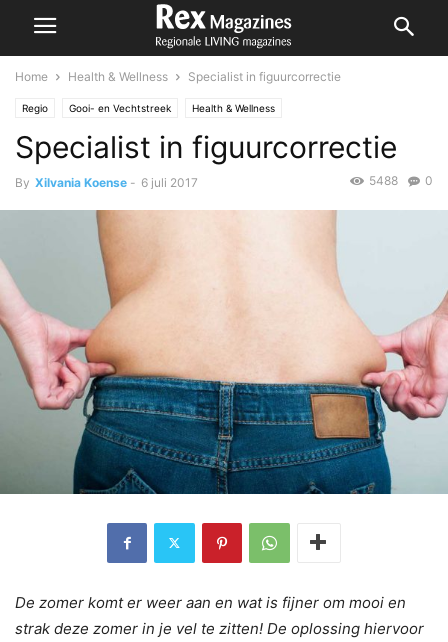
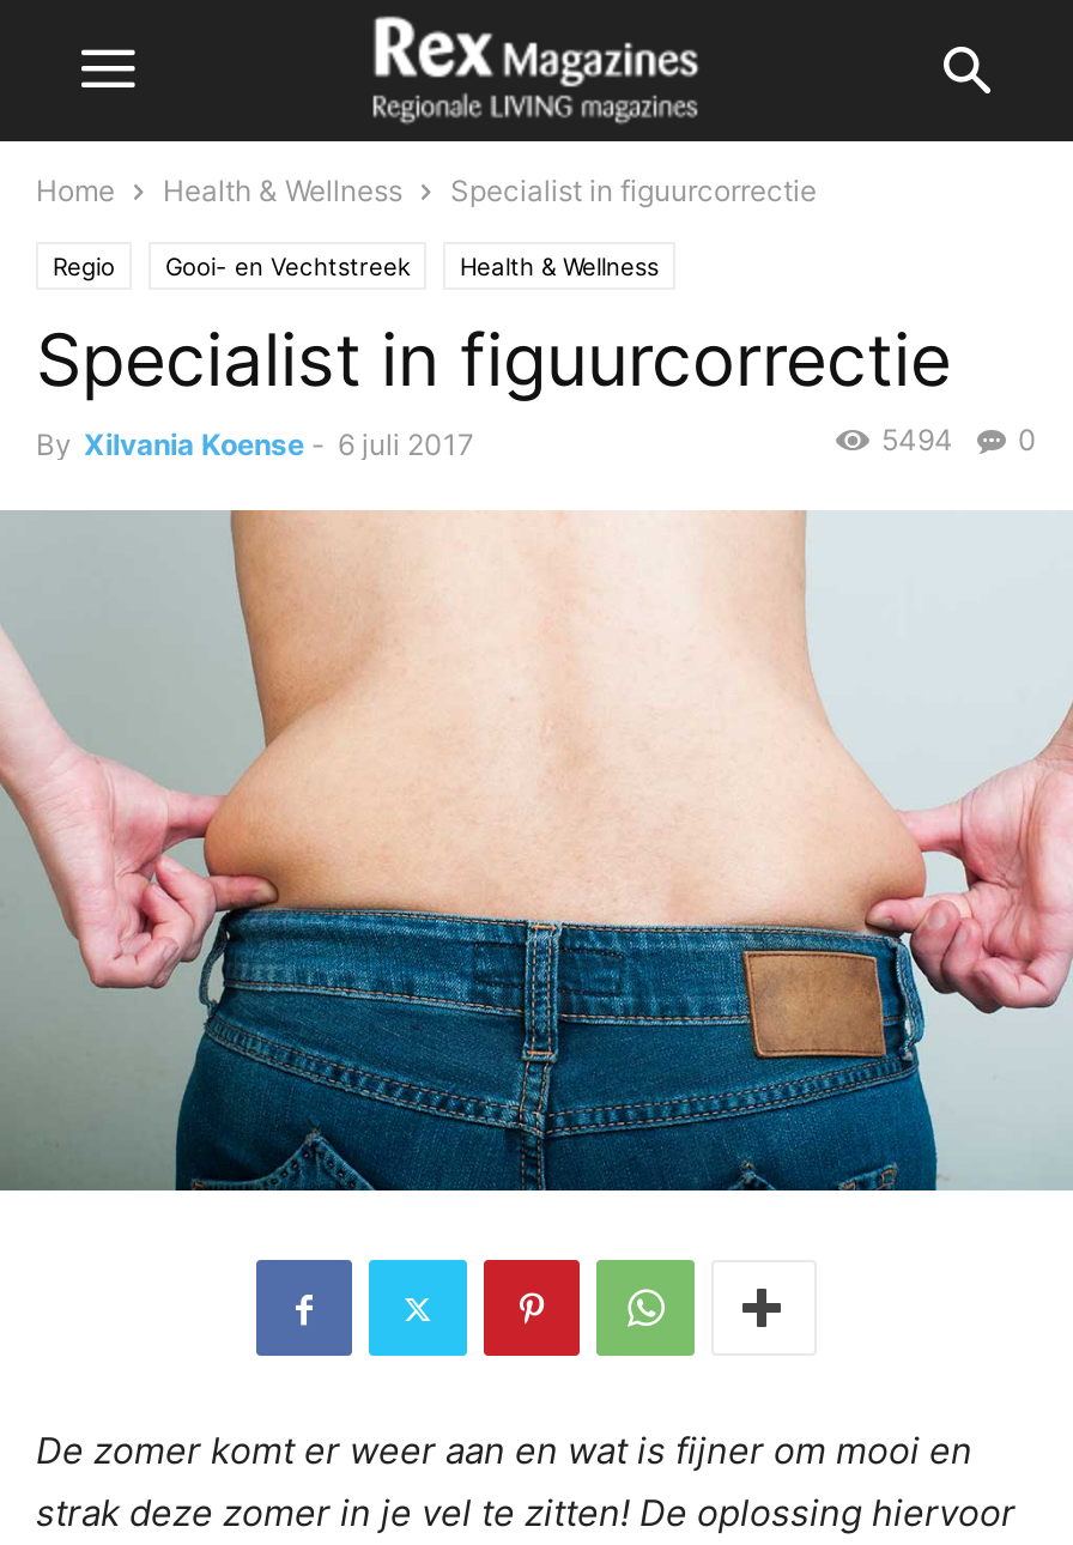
- 5488 0
+ 5494 0
